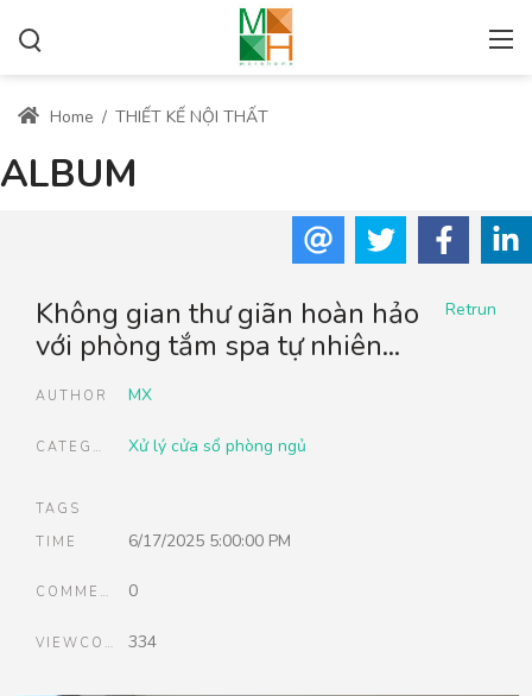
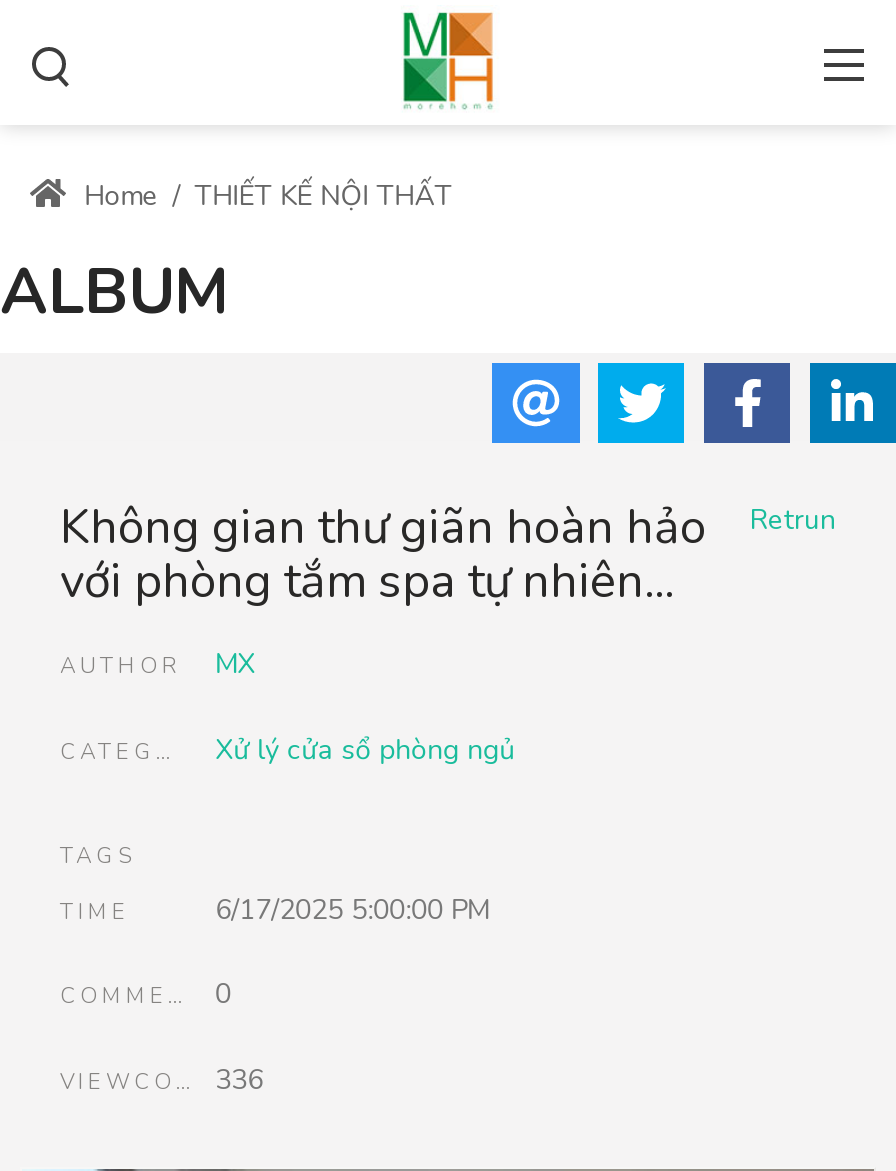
- 334
+ 336
